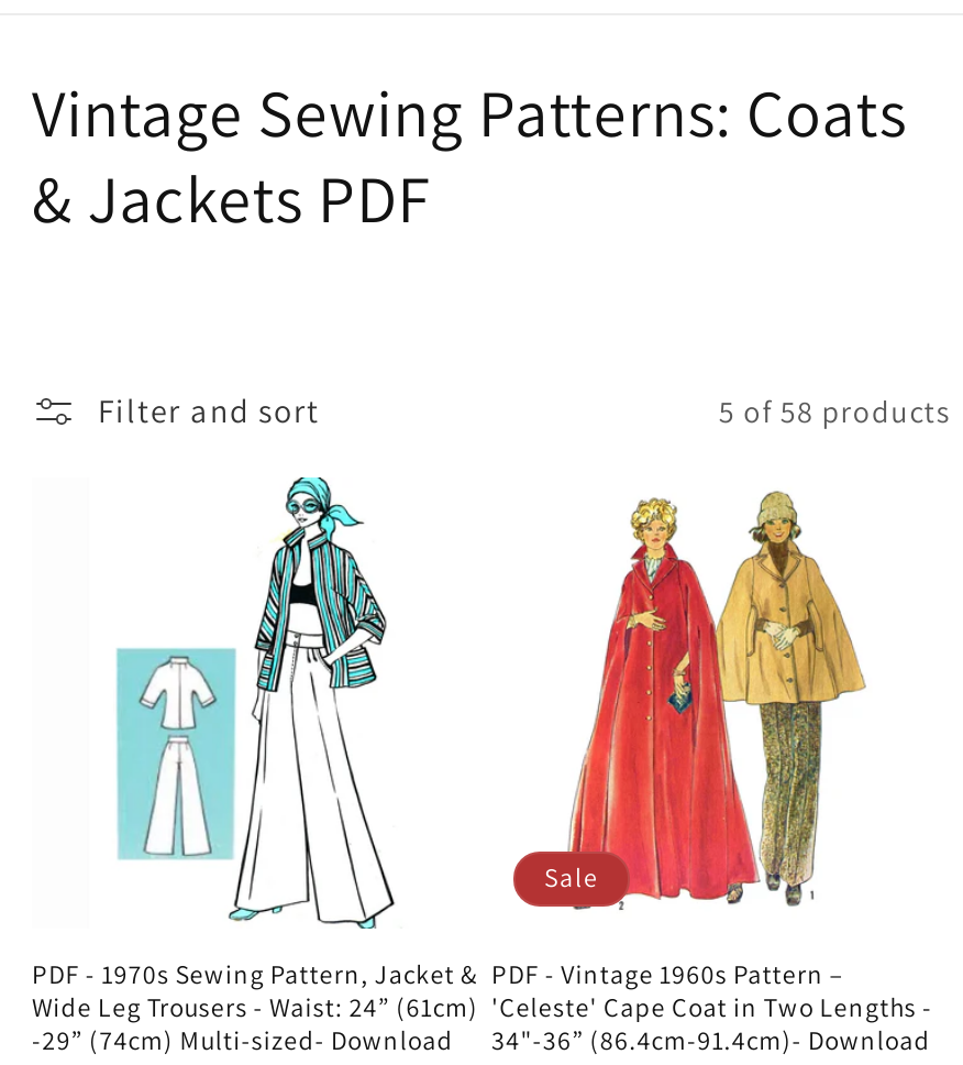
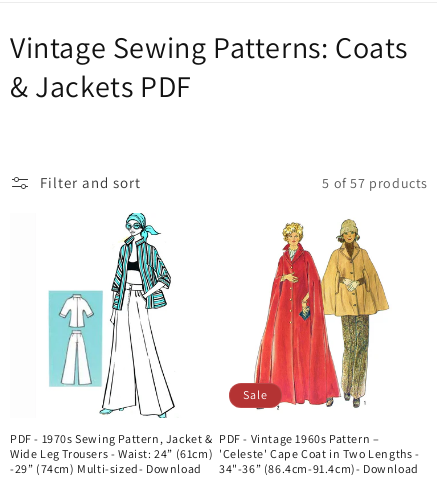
- 5 of 58 products
+ 5 of 57 products
